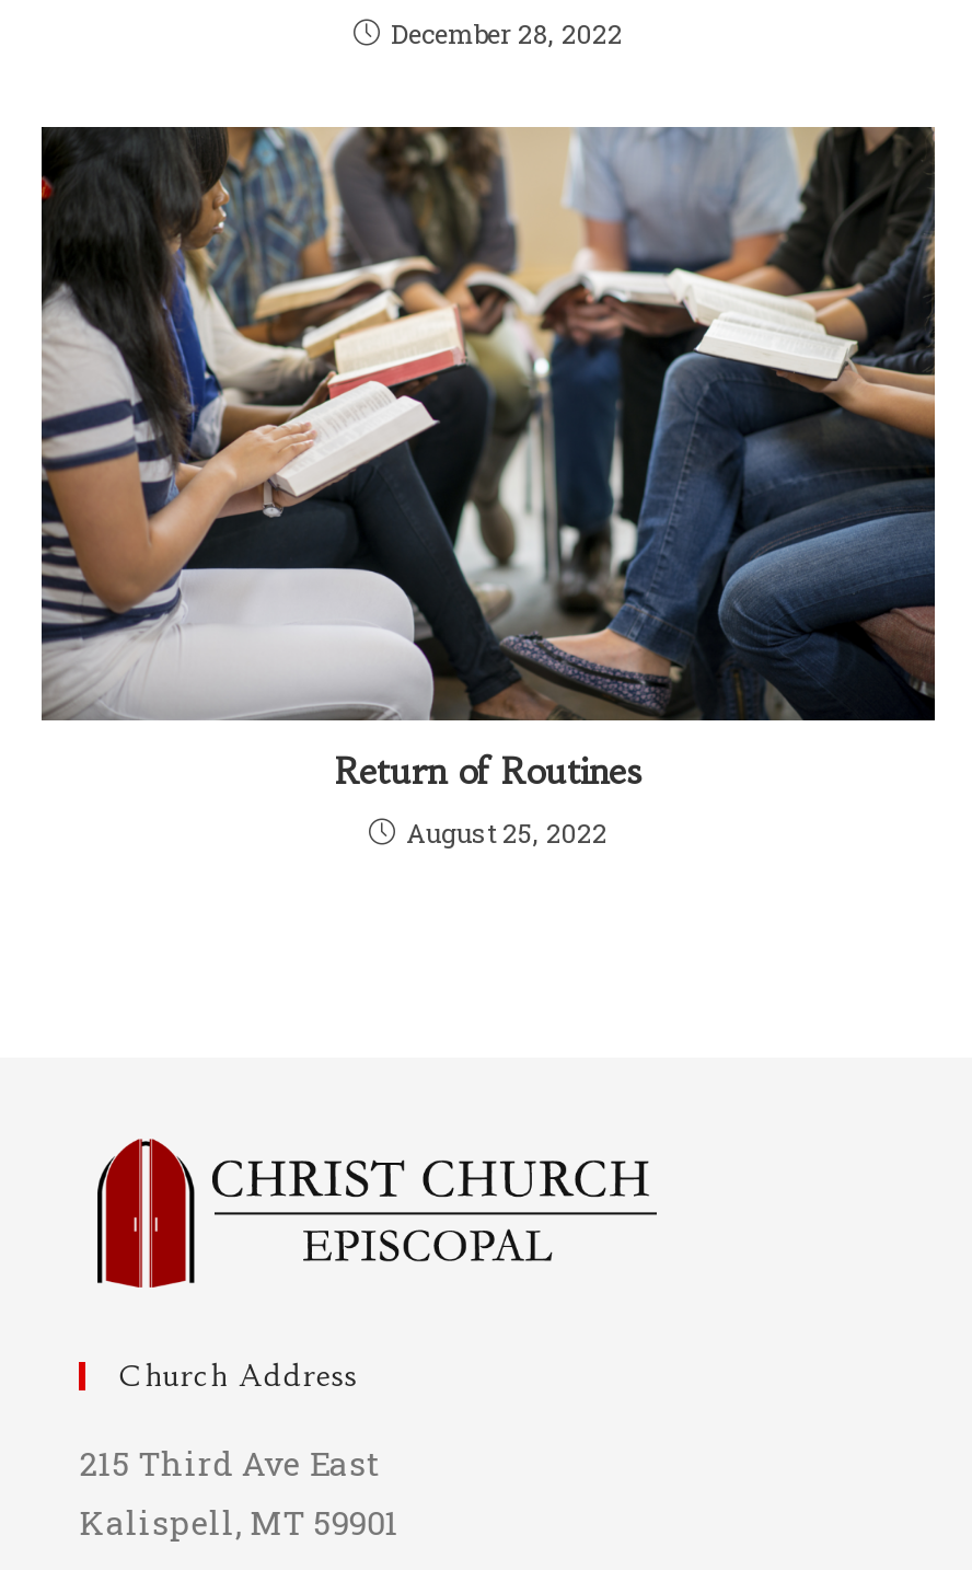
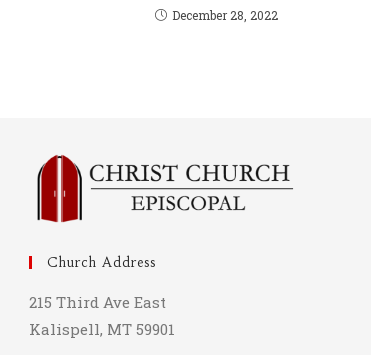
- [image]
- Return of Routines
- August 25, 2022
